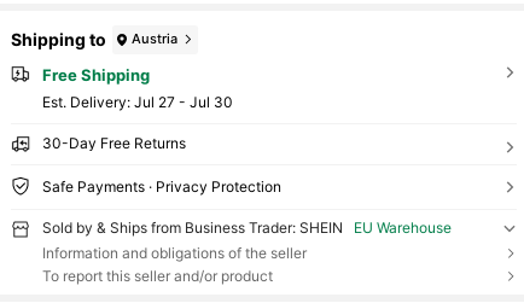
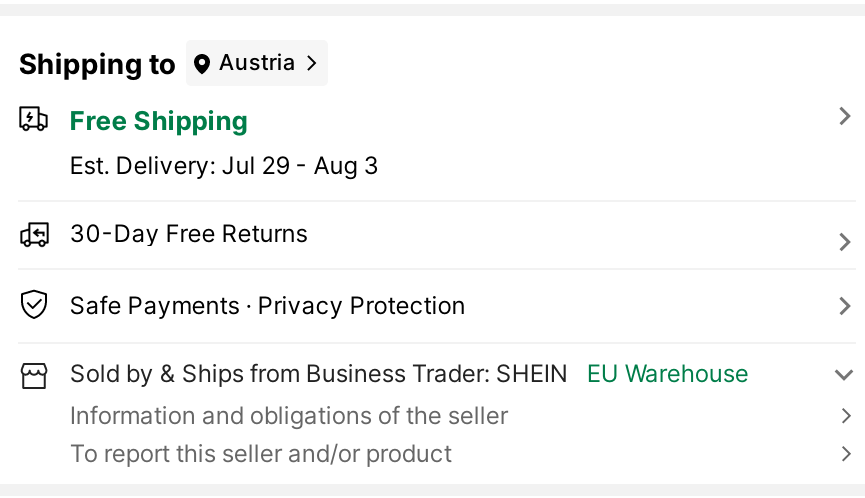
- Est. Delivery: Jul 27 - Jul 30
+ Est. Delivery: Jul 29 - Aug 3
